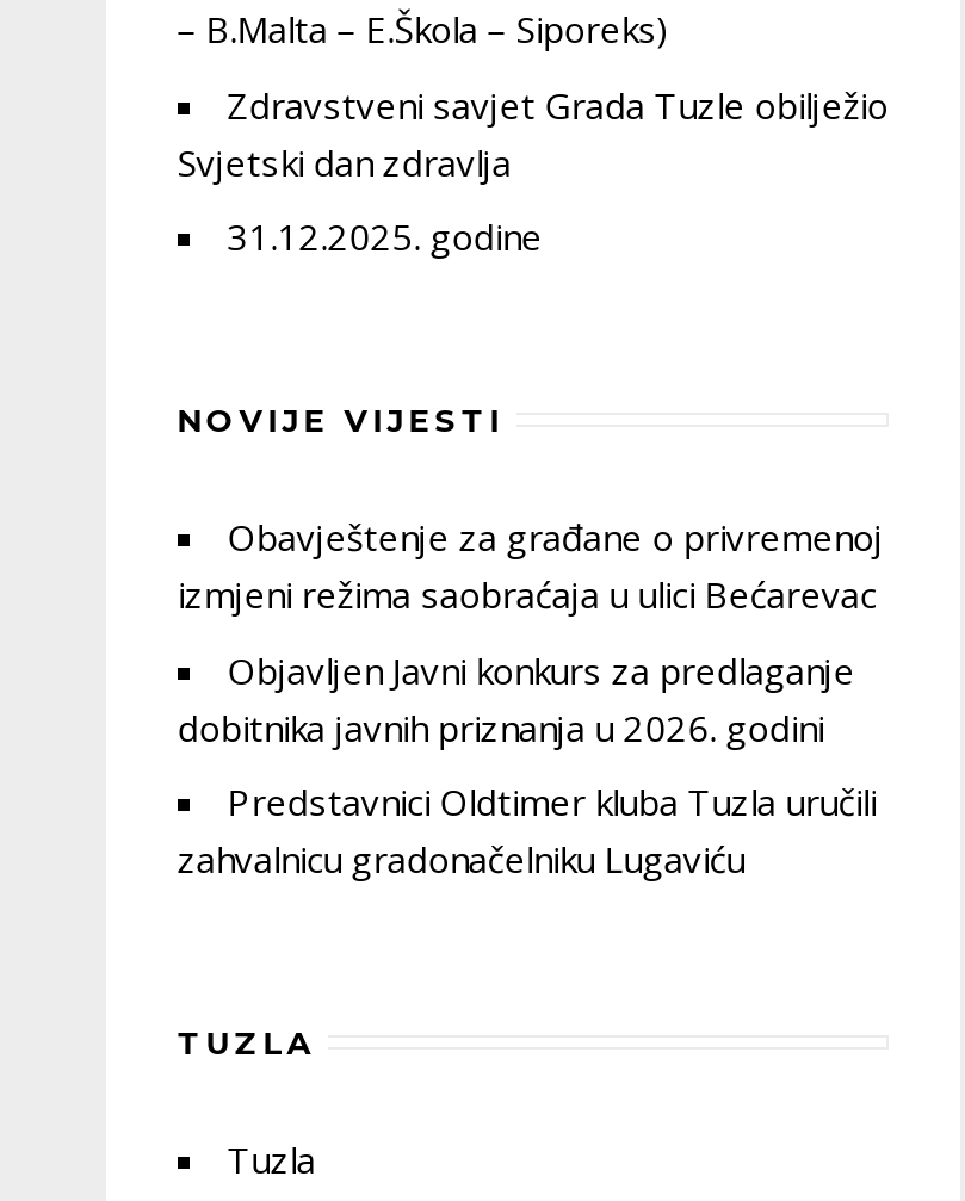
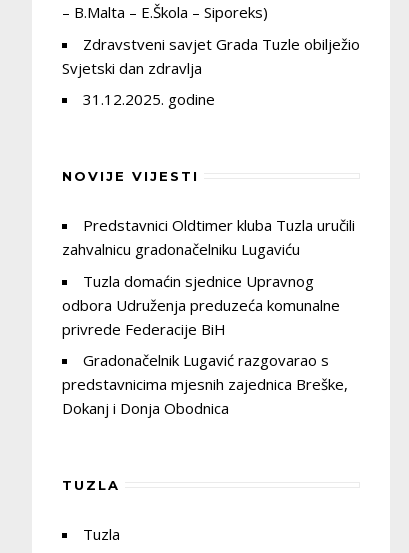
- Obavještenje za građane o privremenoj
- izmjeni režima saobraćaja u ulici Bećarevac
- Objavljen Javni konkurs za predlaganje
- dobitnika javnih priznanja u 2026. godini

moved up: Predstavnici Oldtimer kluba Tuzla uručili | zahvalnicu gradonačelniku Lugaviću

+ Tuzla domaćin sjednice Upravnog
+ odbora Udruženja preduzeća komunalne
+ privrede Federacije BiH
+ Gradonačelnik Lugavić razgovarao s
+ predstavnicima mjesnih zajednica Breške,
+ Dokanj i Donja Obodnica
